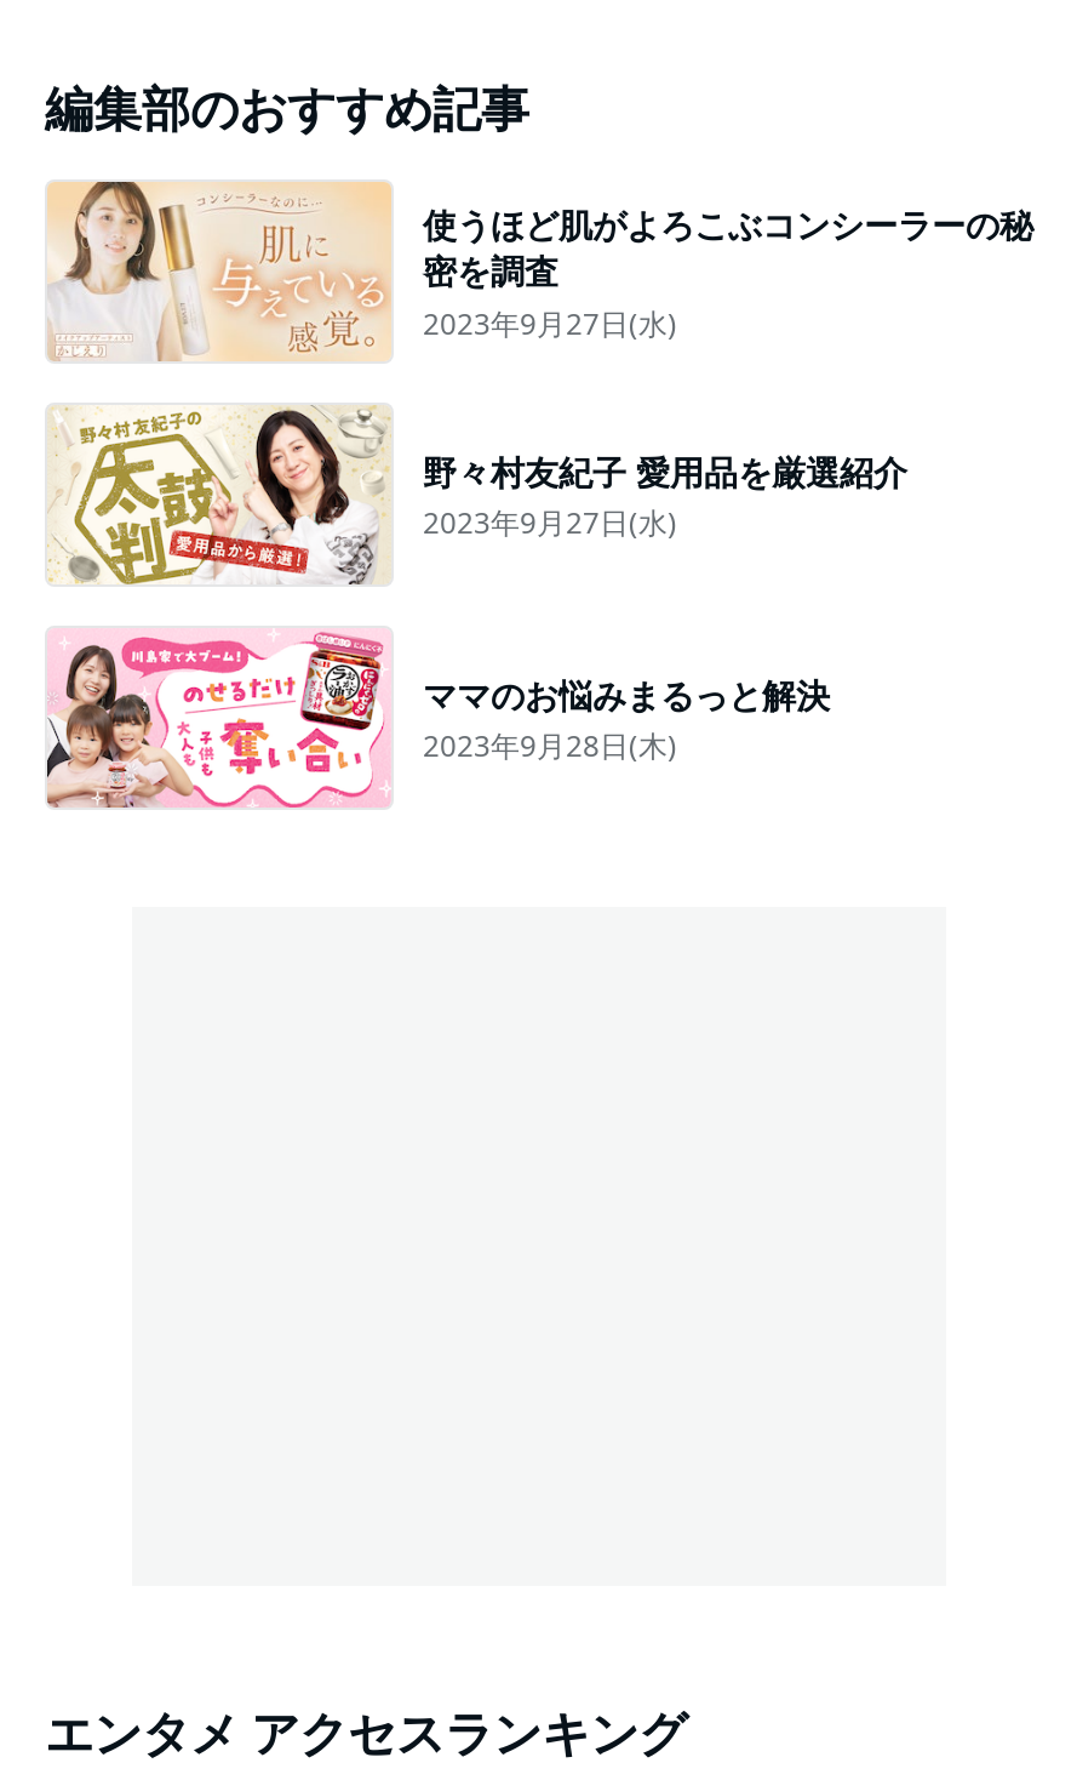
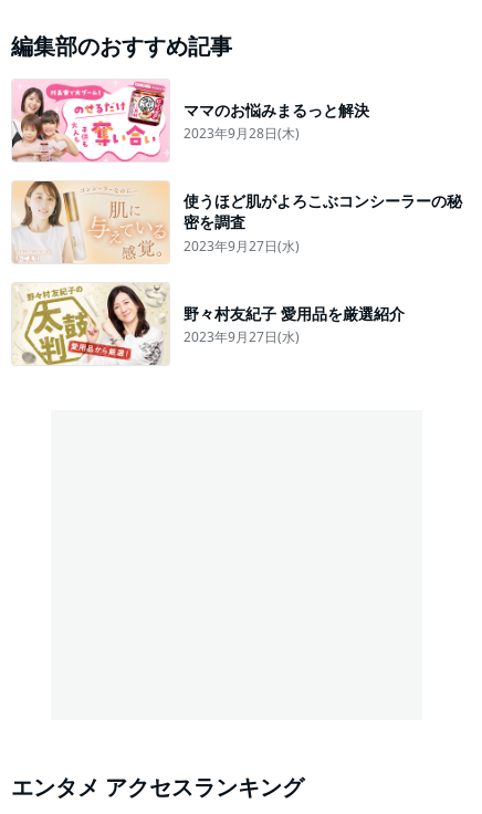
moved down: [image] | 使うほど肌がよろこぶコンシーラーの秘 | 密を調査 | 2023年9月27日(水) | 野々村友紀子 愛用品を厳選紹介 | 2023年9月27日(水)

moved up: [image] | ママのお悩みまるっと解決 | 2023年9月28日(木)
